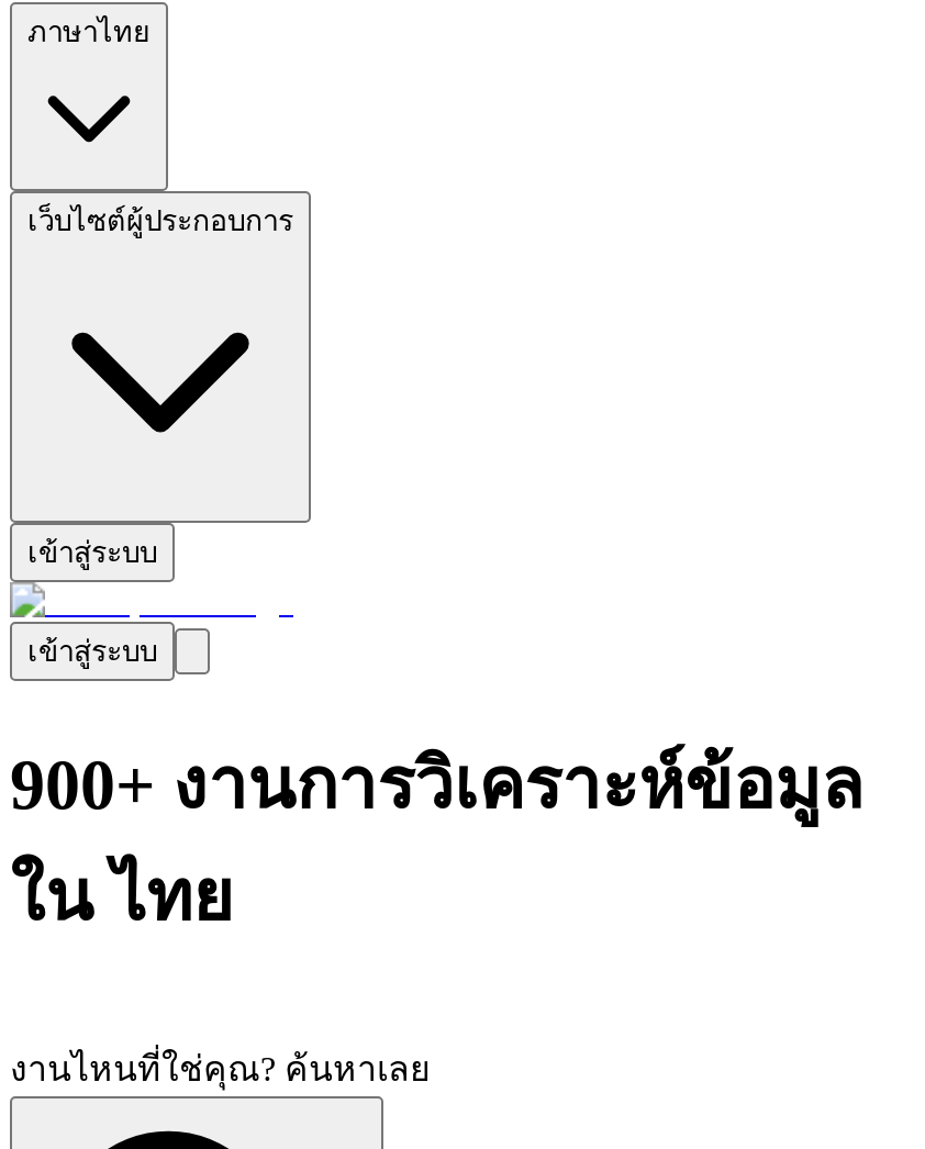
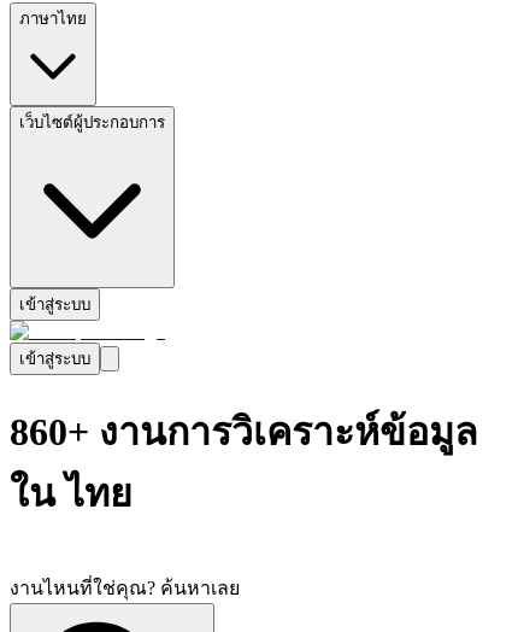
- 900+ งานการวิเคราะห์ข้อมูล
+ 860+ งานการวิเคราะห์ข้อมูล
